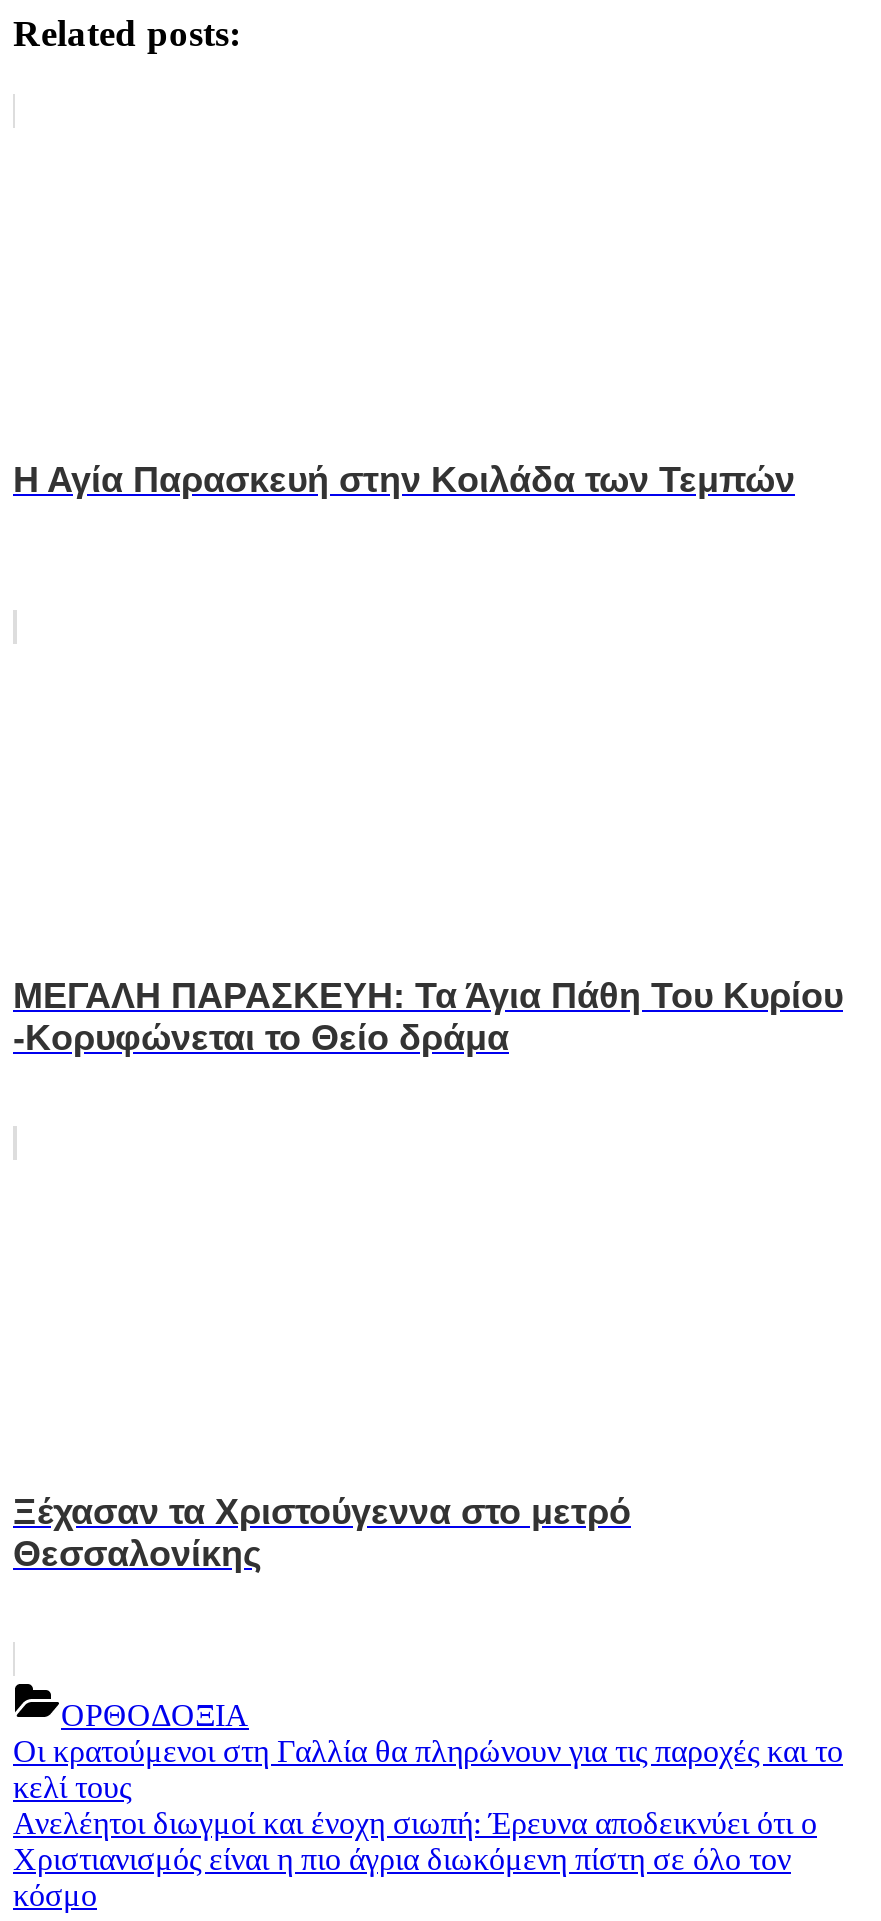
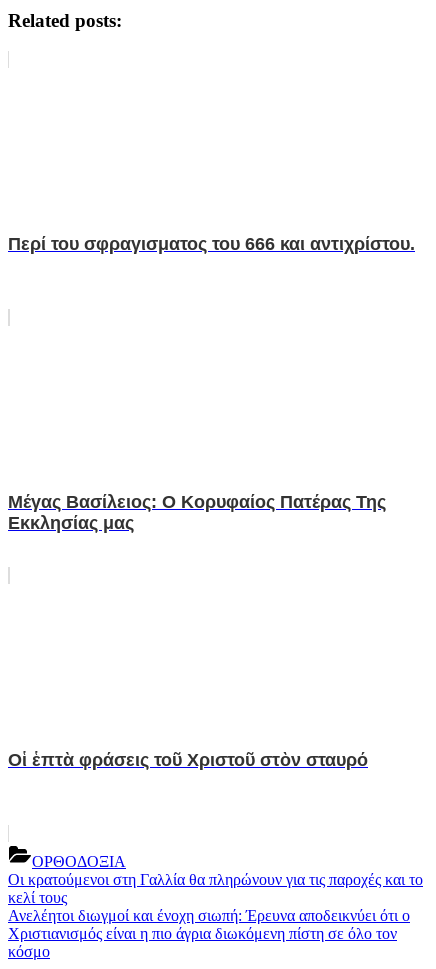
- Η Αγία Παρασκευή στην Κοιλάδα των Τεμπών
+ Περί του σφραγισματος του 666 και αντιχρίστου.

- ΜΕΓΑΛΗ ΠΑΡΑΣΚΕΥΗ: Τα Άγια Πάθη Του Κυρίου
- -Κορυφώνεται το Θείο δράμα
+ Μέγας Βασίλειος: Ο Κορυφαίος Πατέρας Της
+ Εκκλησίας μας

- Ξέχασαν τα Χριστούγεννα στο μετρό
- Θεσσαλονίκης
+ Οἱ ἑπτὰ φράσεις τοῦ Χριστοῦ στὸν σταυρό
